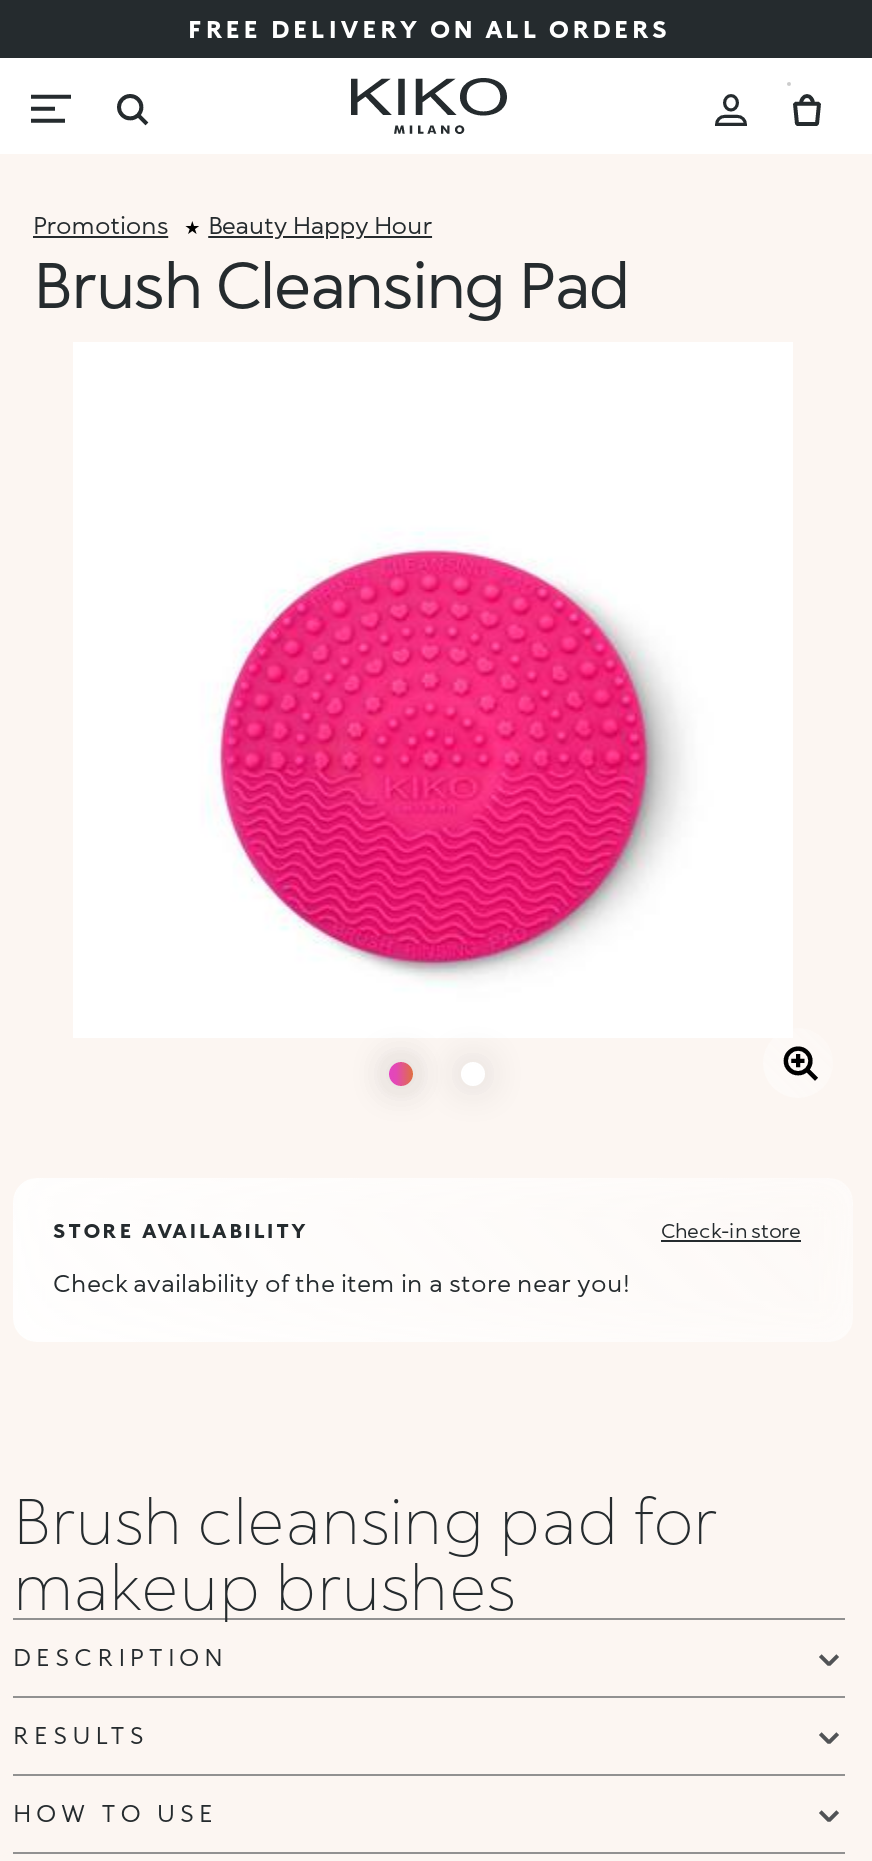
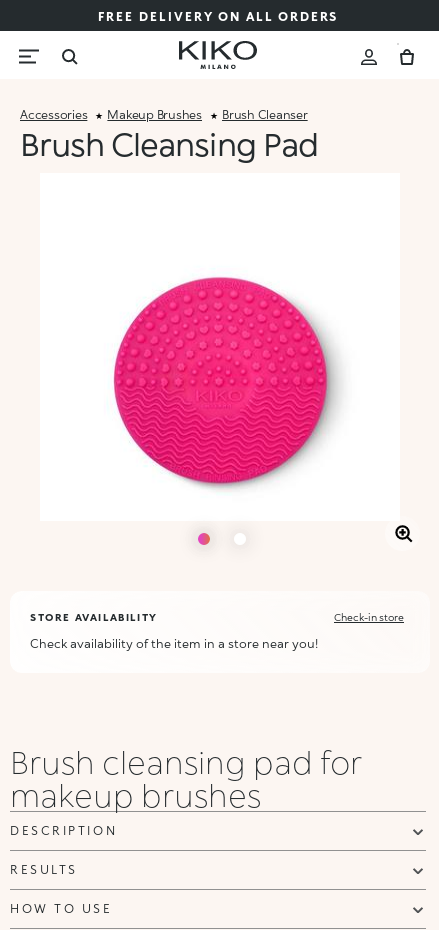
- Promotions
- Beauty Happy Hour
+ Accessories
+ Makeup Brushes
+ Brush Cleanser
